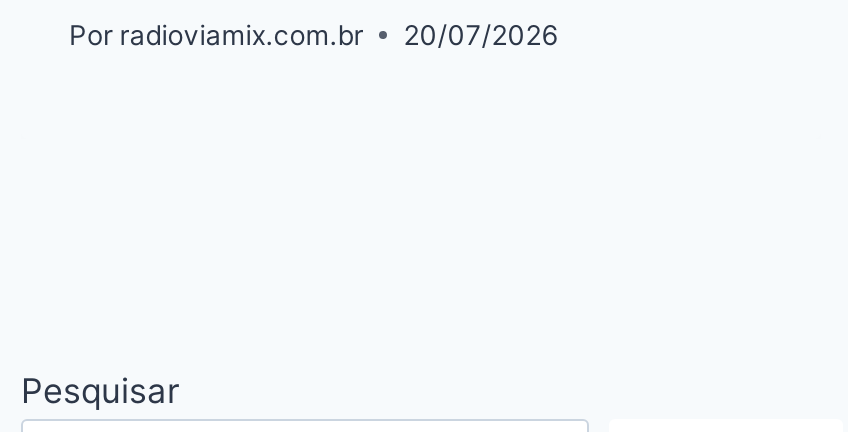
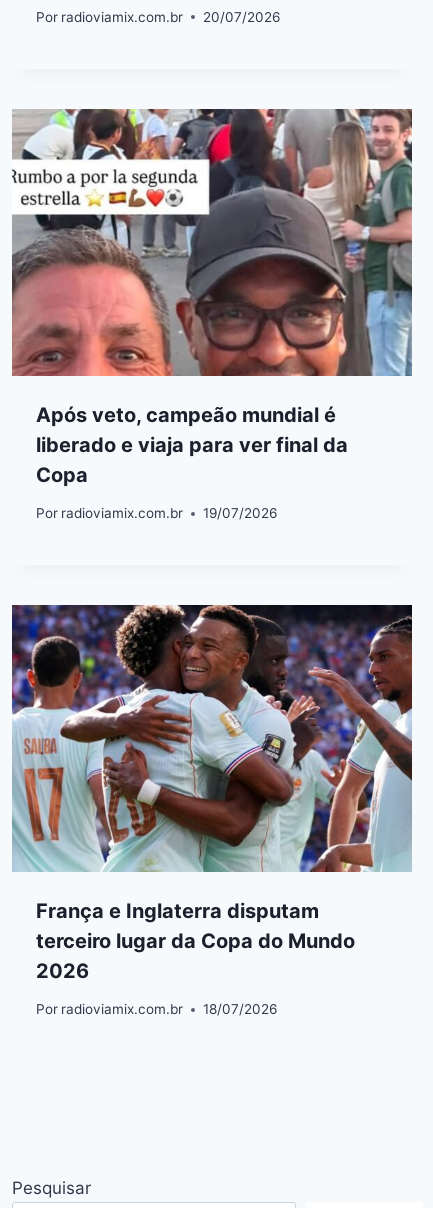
+ [image]
+ Após veto, campeão mundial é
+ liberado e viaja para ver final da
+ Copa
+ Por radioviamix.com.br
+ 19/07/2026

+ [image]
+ França e Inglaterra disputam
+ terceiro lugar da Copa do Mundo
+ 2026
+ Por radioviamix.com.br
+ 18/07/2026
